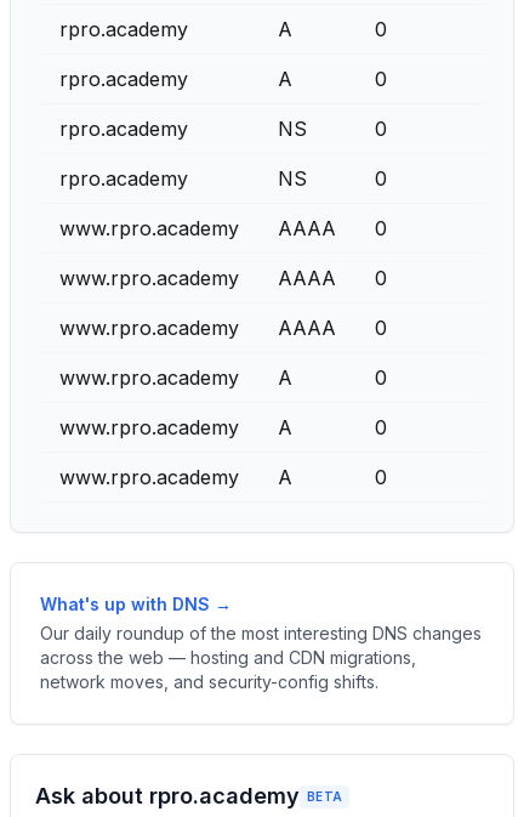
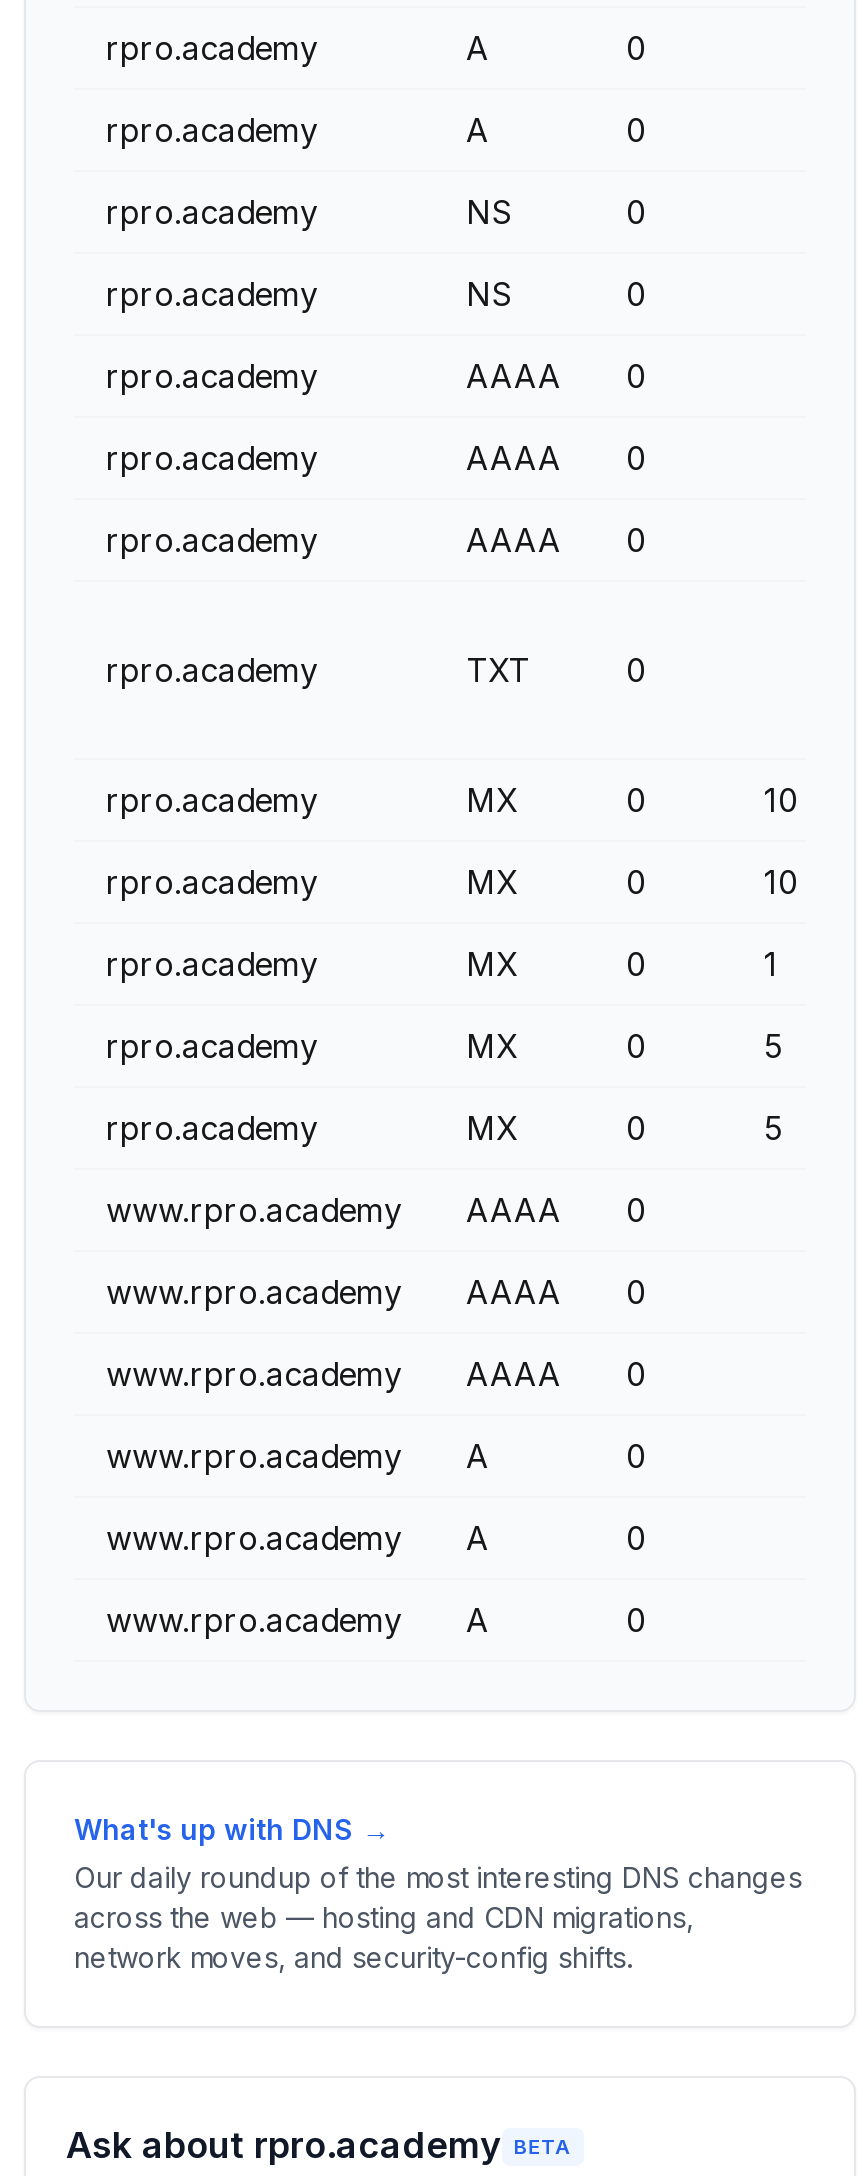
+ rpro.academy
+ AAAA
+ 0
+ rpro.academy
+ AAAA
+ 0
+ rpro.academy
+ AAAA
+ 0
+ rpro.academy
+ TXT
+ 0
+ rpro.academy
+ MX
+ 0
+ 10
+ rpro.academy
+ MX
+ 0
+ 10
+ rpro.academy
+ MX
+ 0
+ 1
+ rpro.academy
+ MX
+ 0
+ 5
+ rpro.academy
+ MX
+ 0
+ 5
